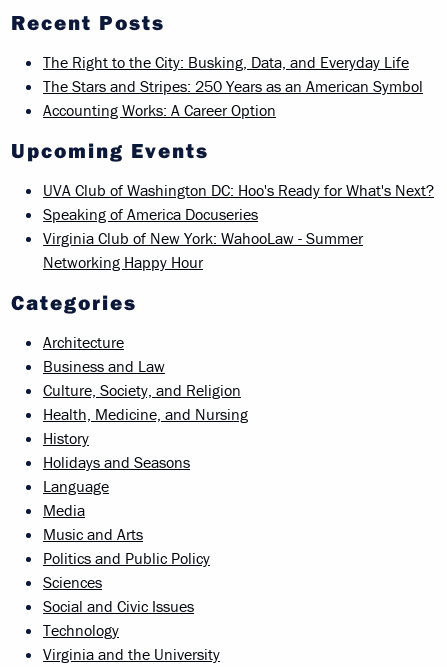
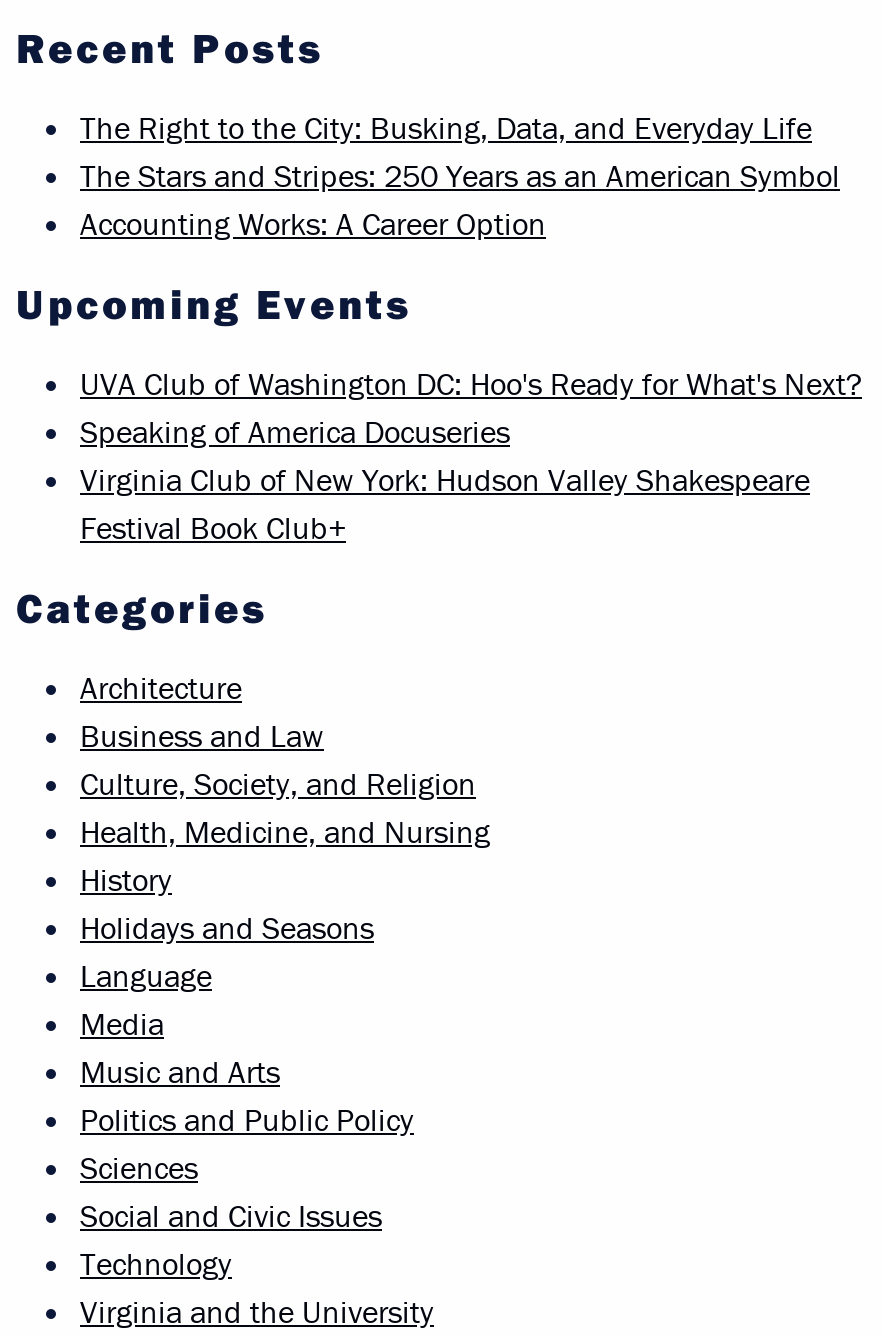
- Virginia Club of New York: WahooLaw - Summer
- Networking Happy Hour
+ Virginia Club of New York: Hudson Valley Shakespeare
+ Festival Book Club+
